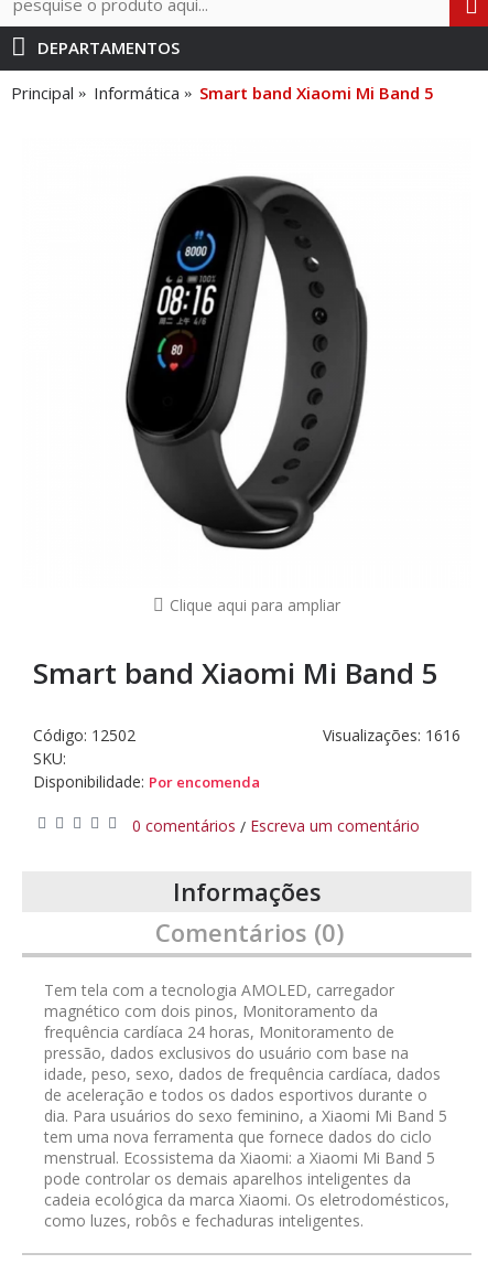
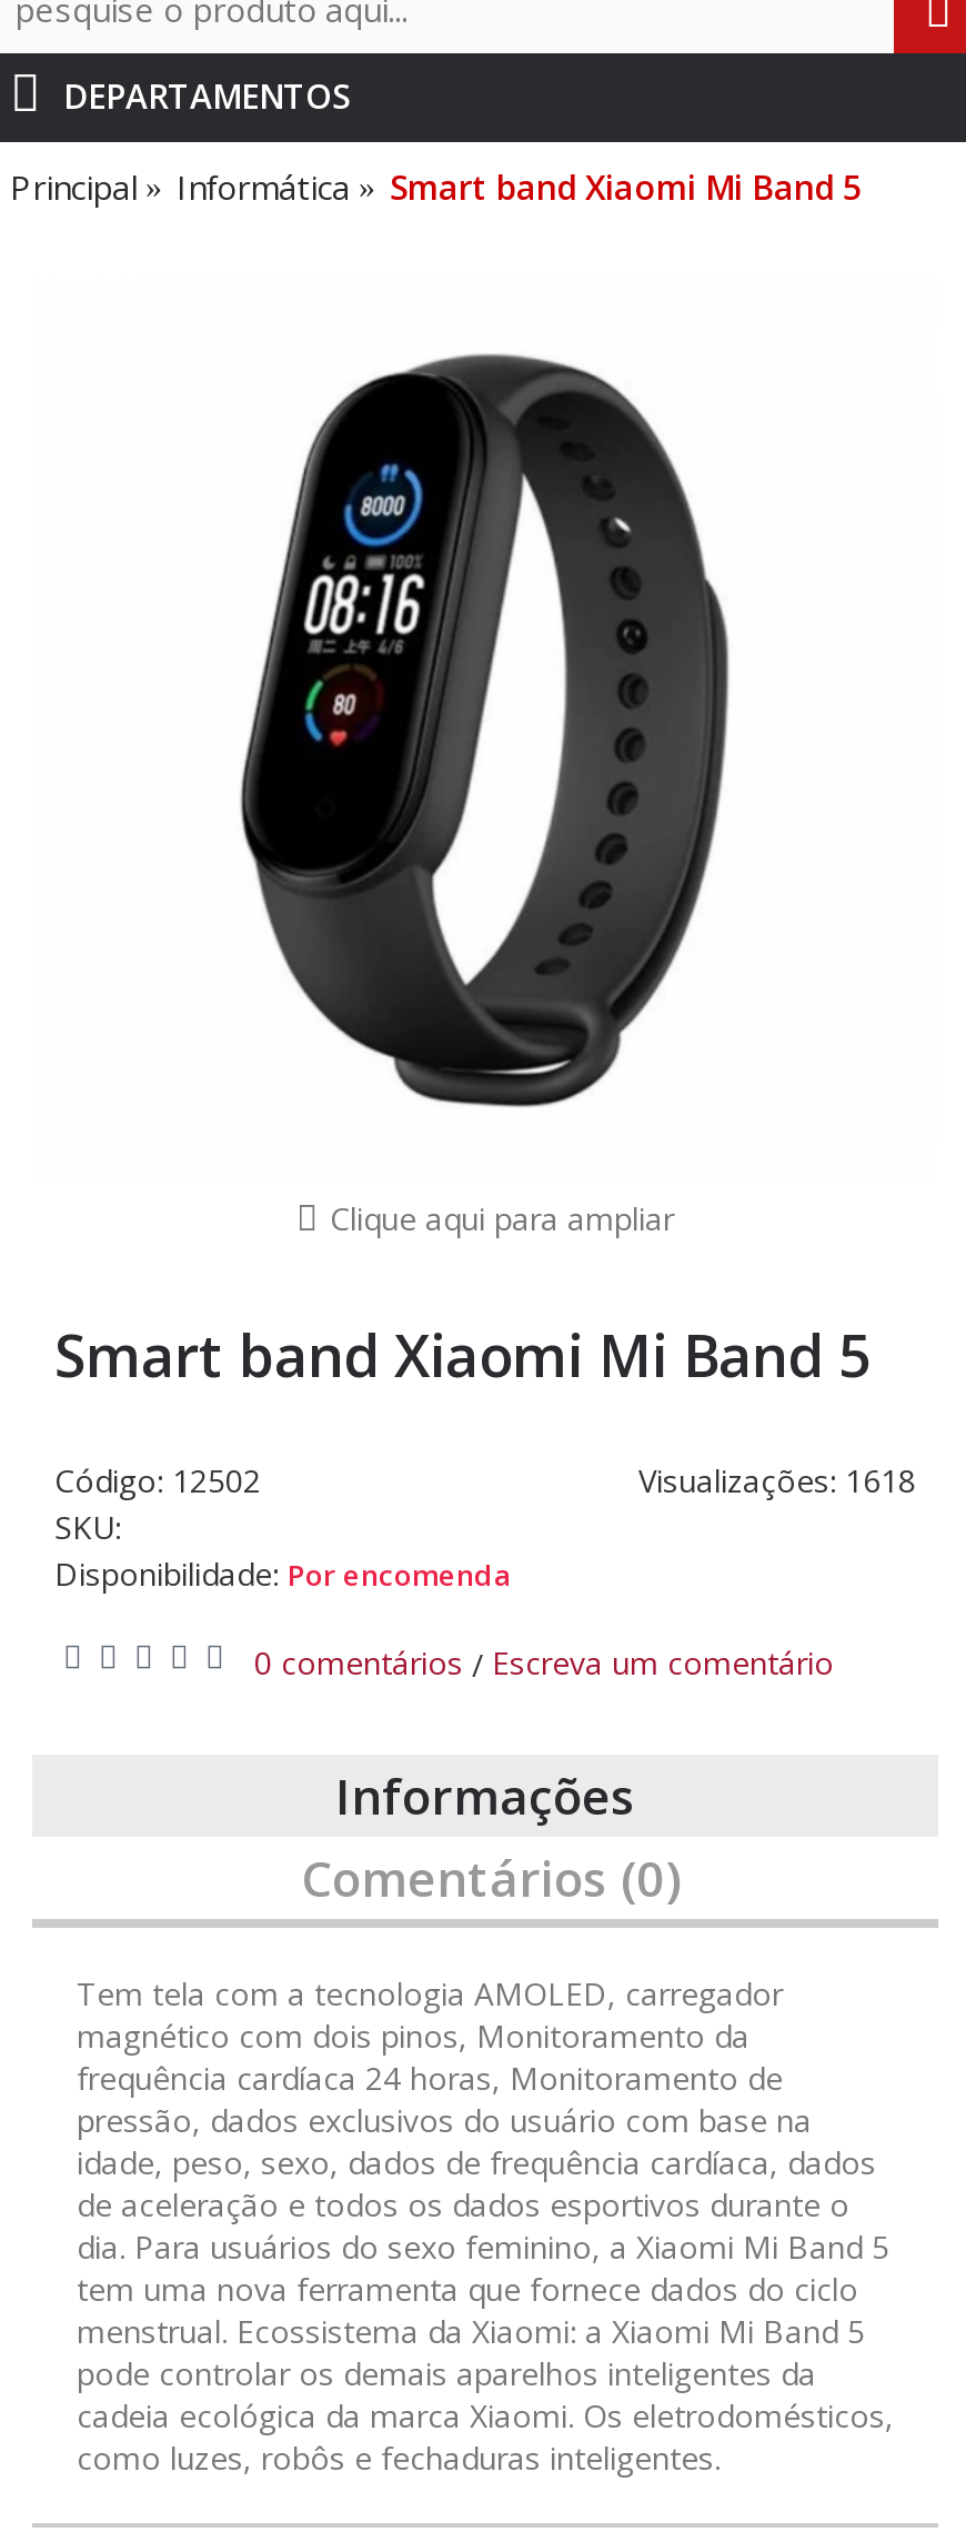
- Visualizações: 1616
+ Visualizações: 1618
